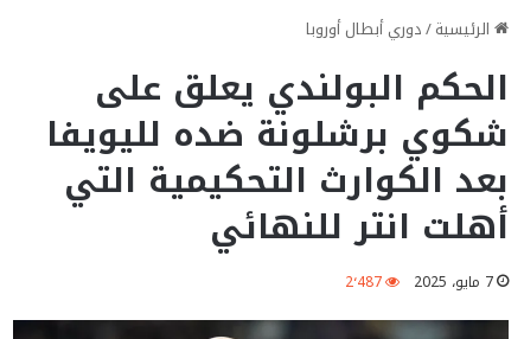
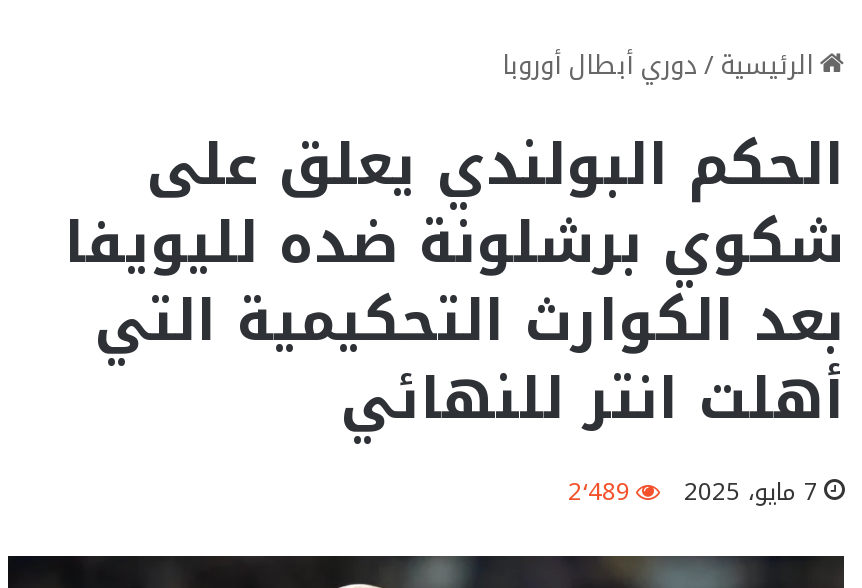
- 2٬487
+ 2٬489
